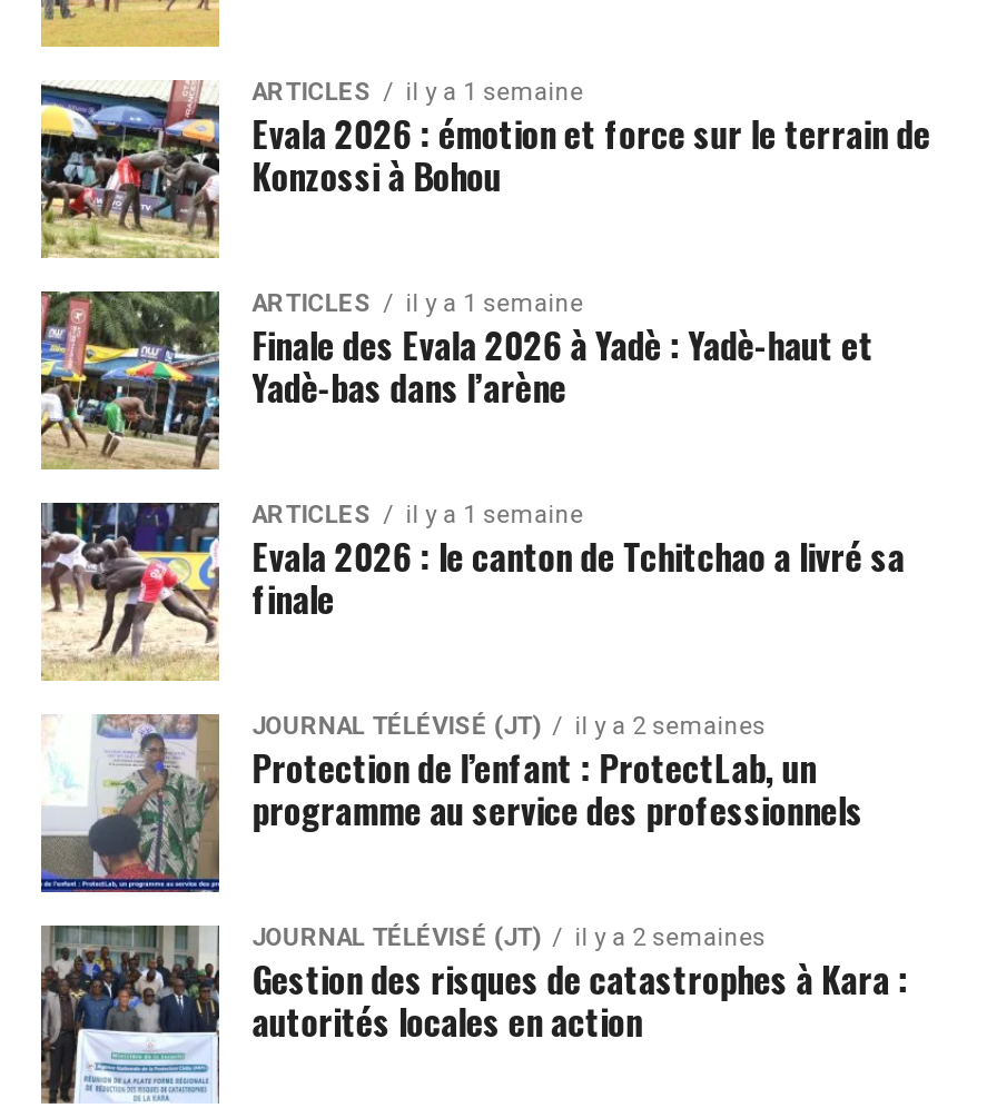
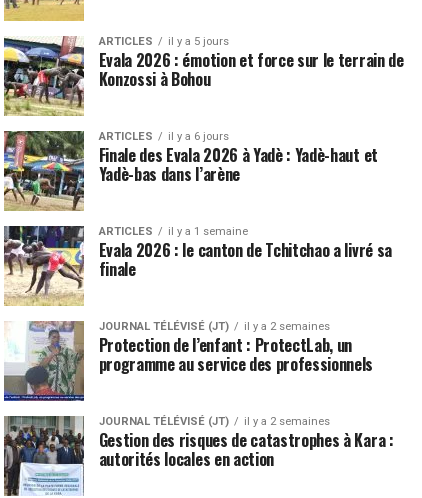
- ARTICLES il y a 1 semaine
+ ARTICLES il y a 5 jours

- ARTICLES il y a 1 semaine
+ ARTICLES il y a 6 jours
